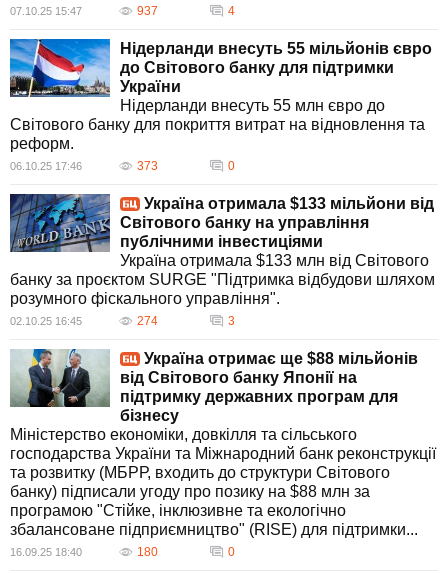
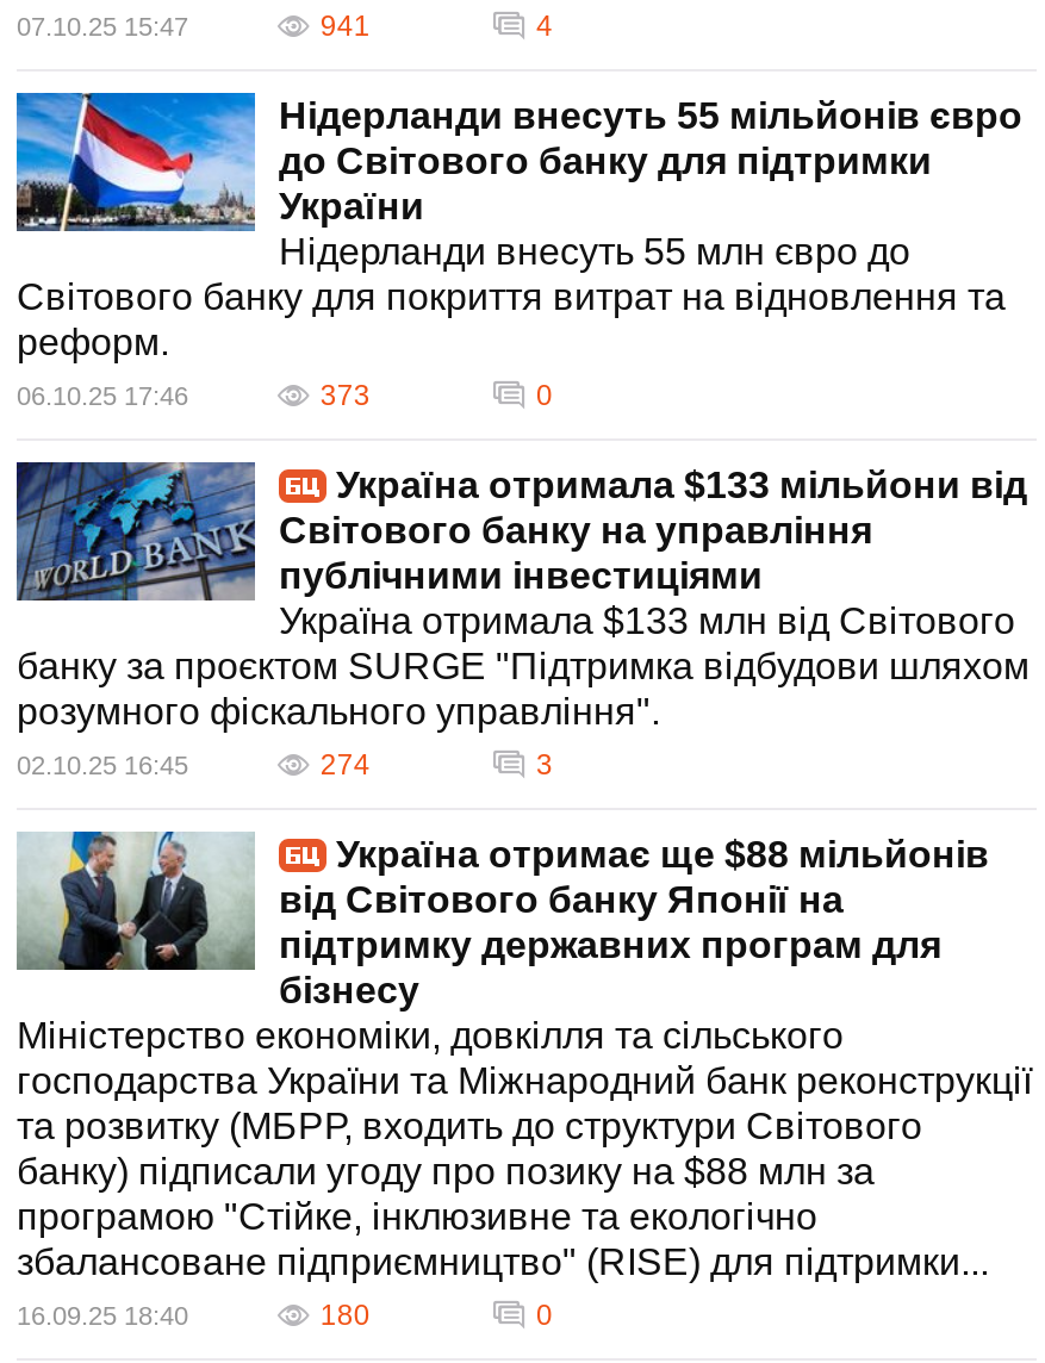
- 937
+ 941
